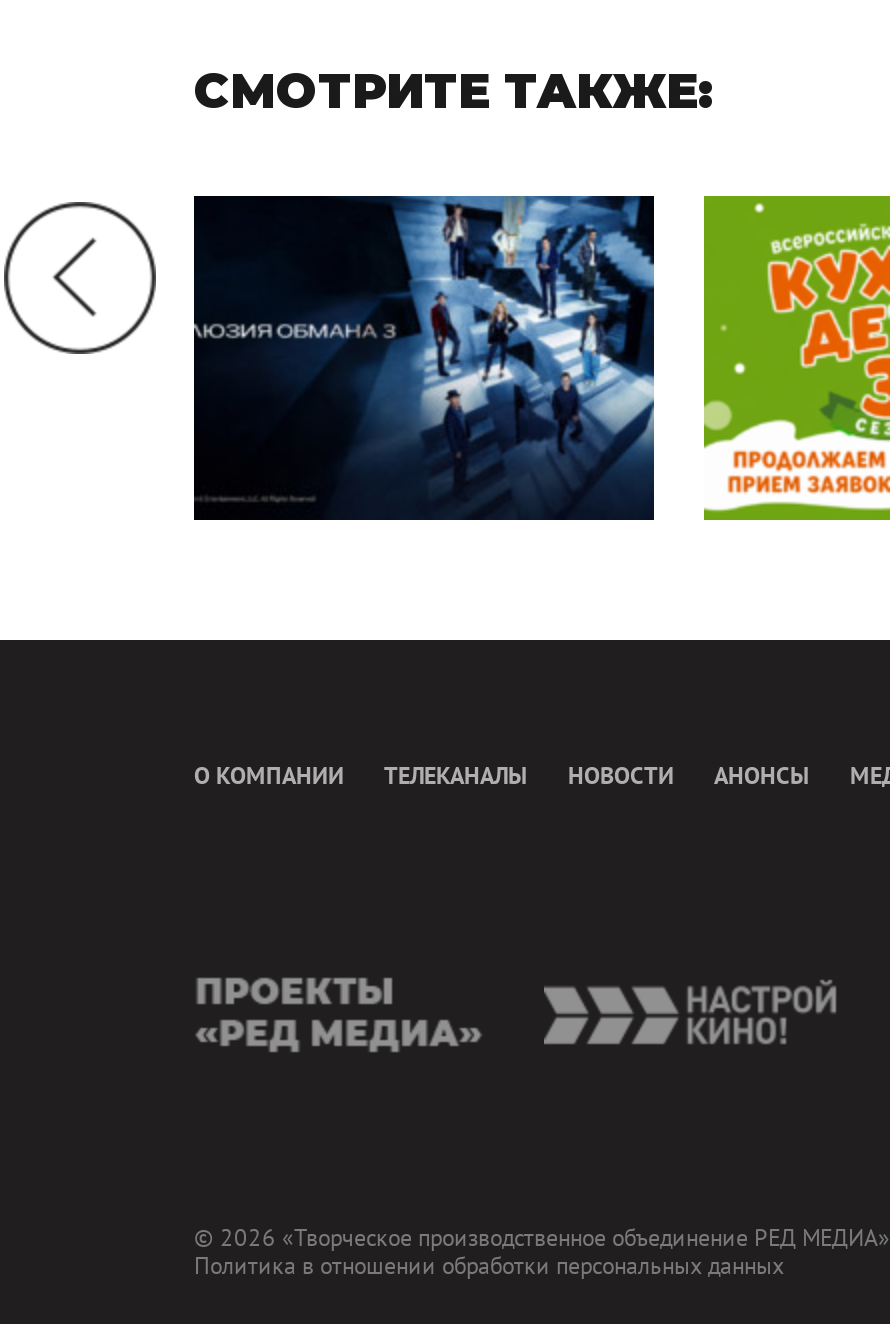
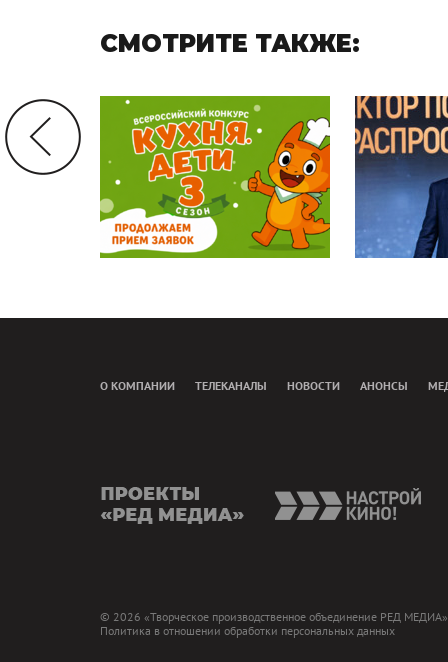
- [image]
+ [image]

- [image]
+ [image]
